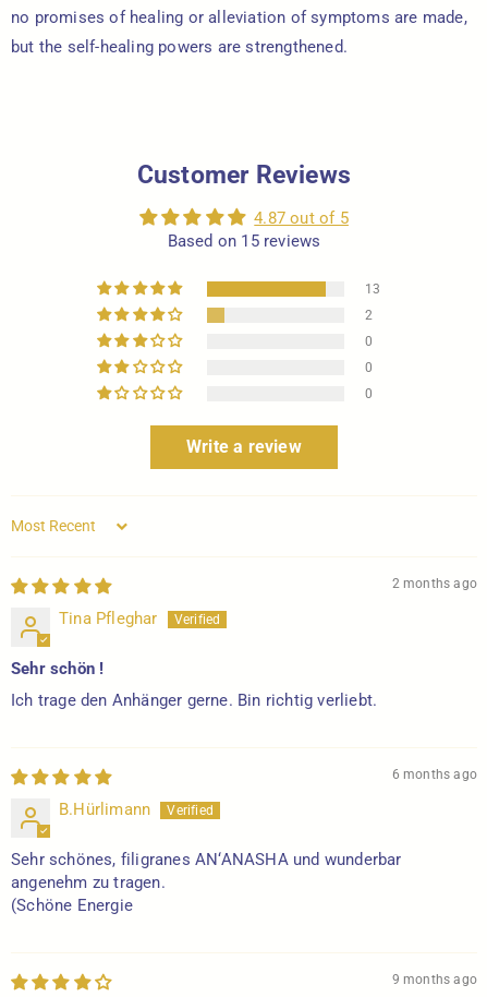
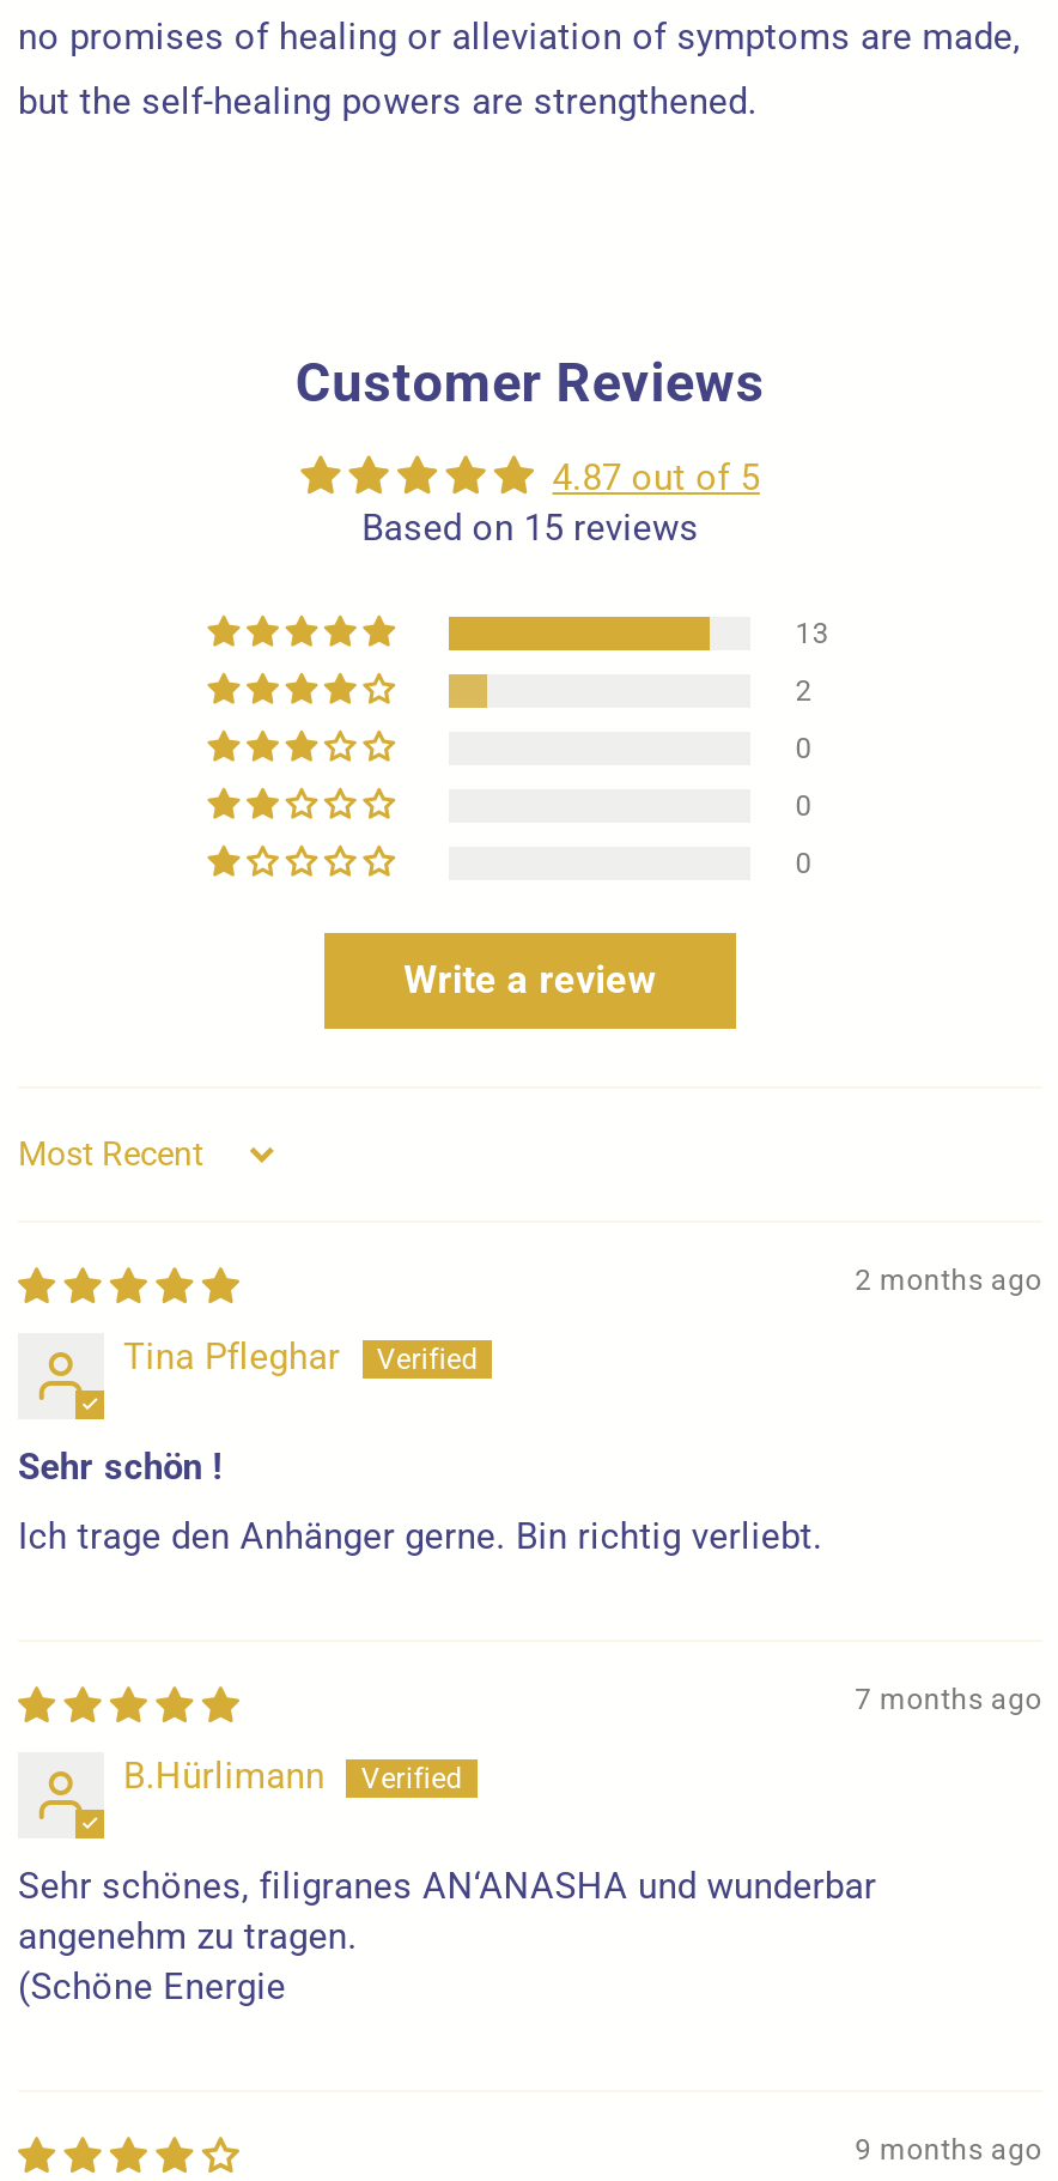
- 6 months ago
+ 7 months ago
